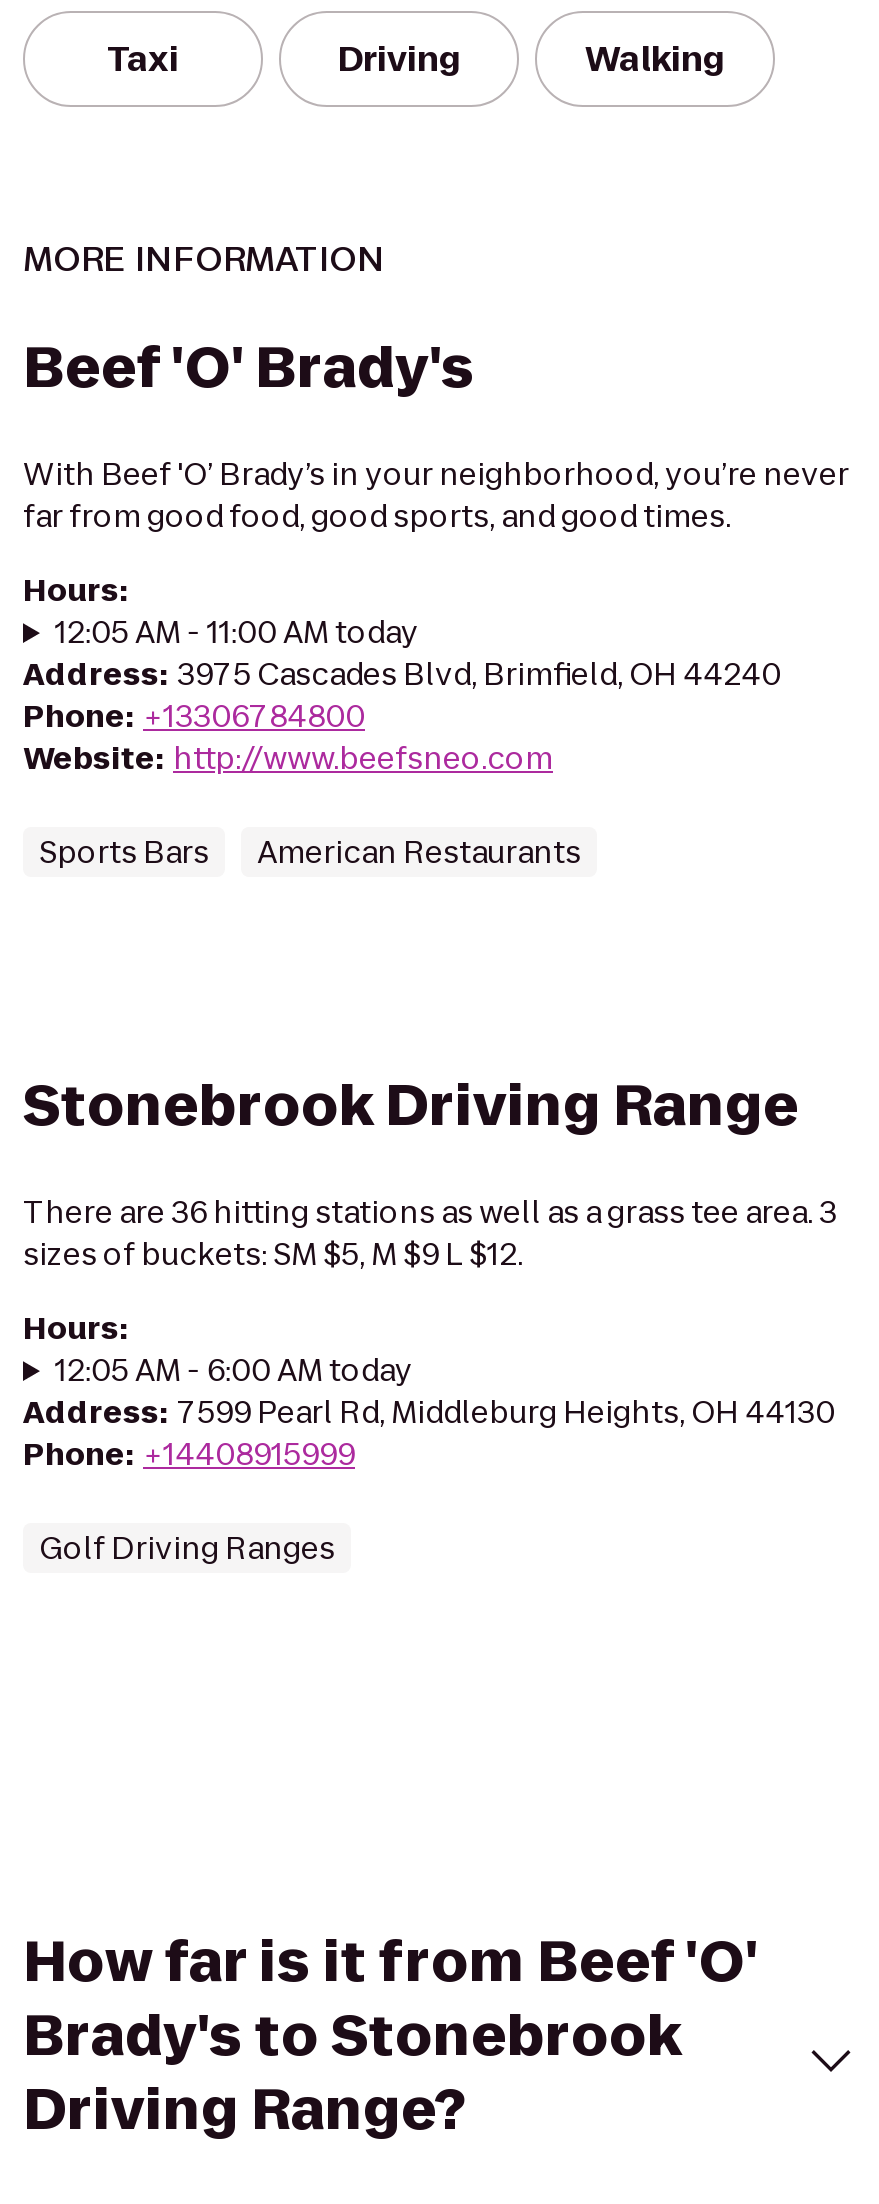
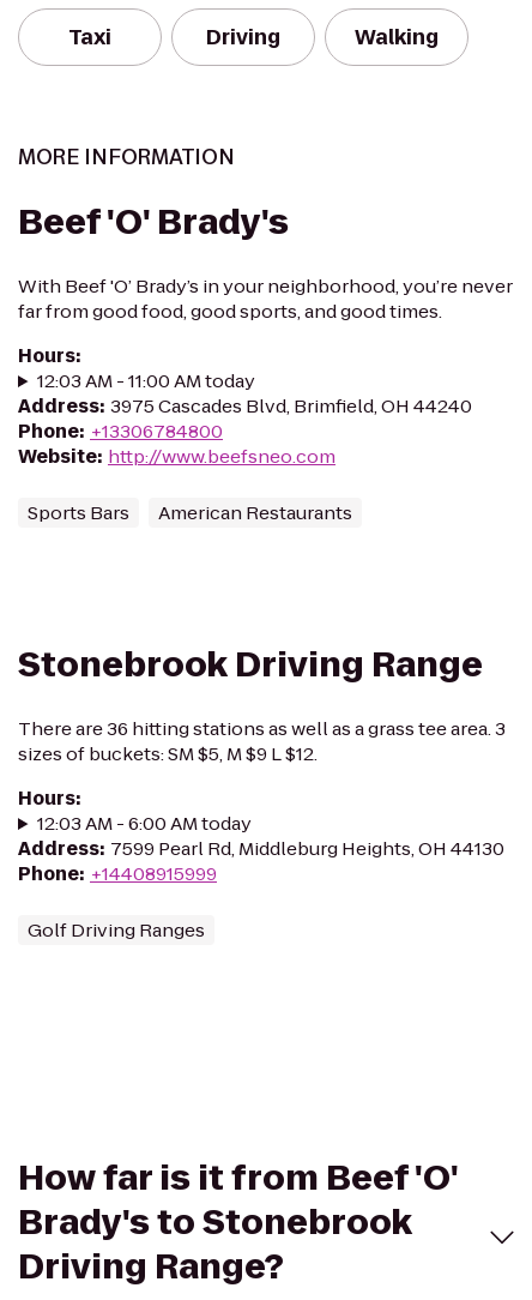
- 12:05 AM - 11:00 AM today
+ 12:03 AM - 11:00 AM today

- 12:05 AM - 6:00 AM today
+ 12:03 AM - 6:00 AM today
